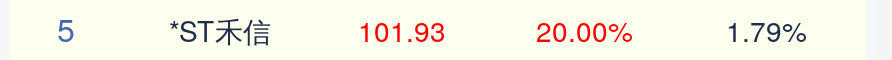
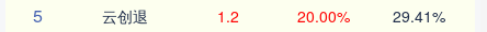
- *ST禾信
- 101.93
+ 云创退
+ 1.2

- 1.79%
+ 29.41%
